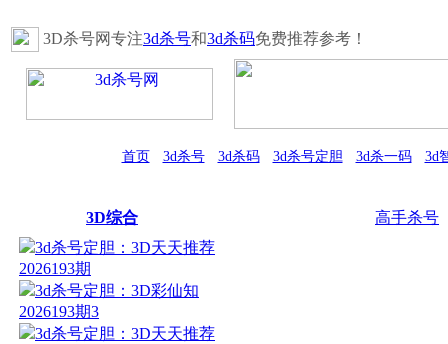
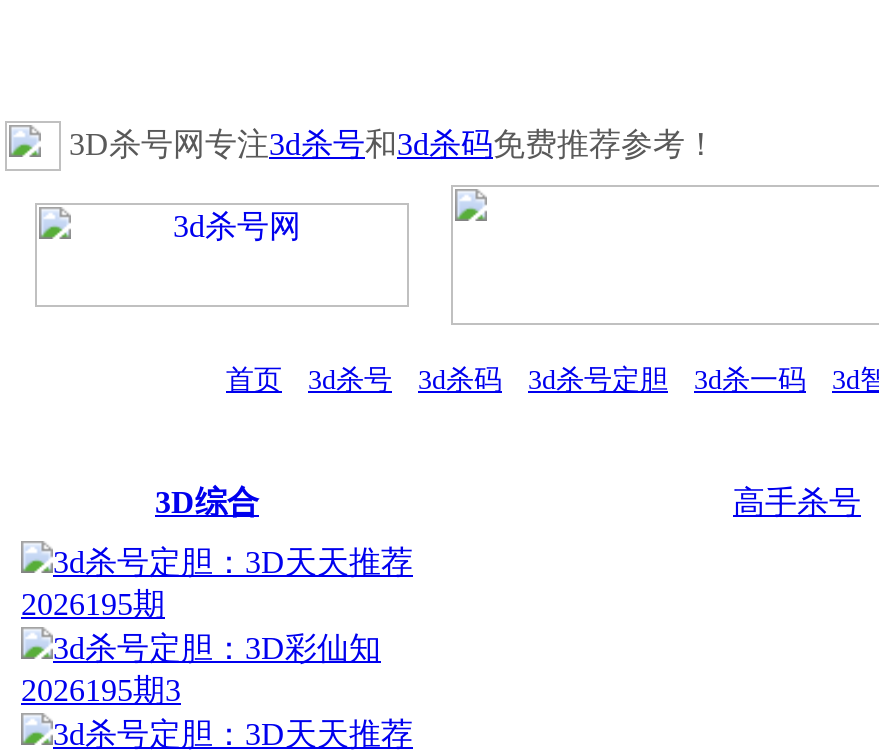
- 2026193期
+ 2026195期

- 2026193期3
+ 2026195期3
